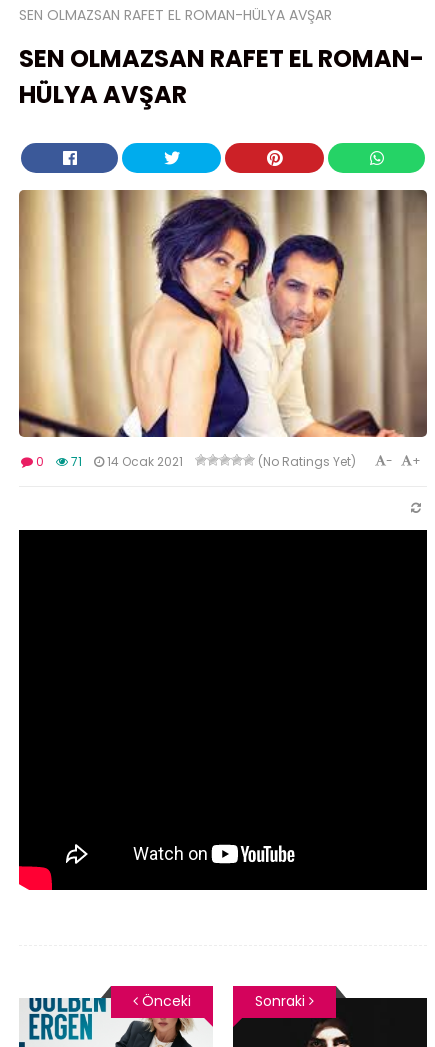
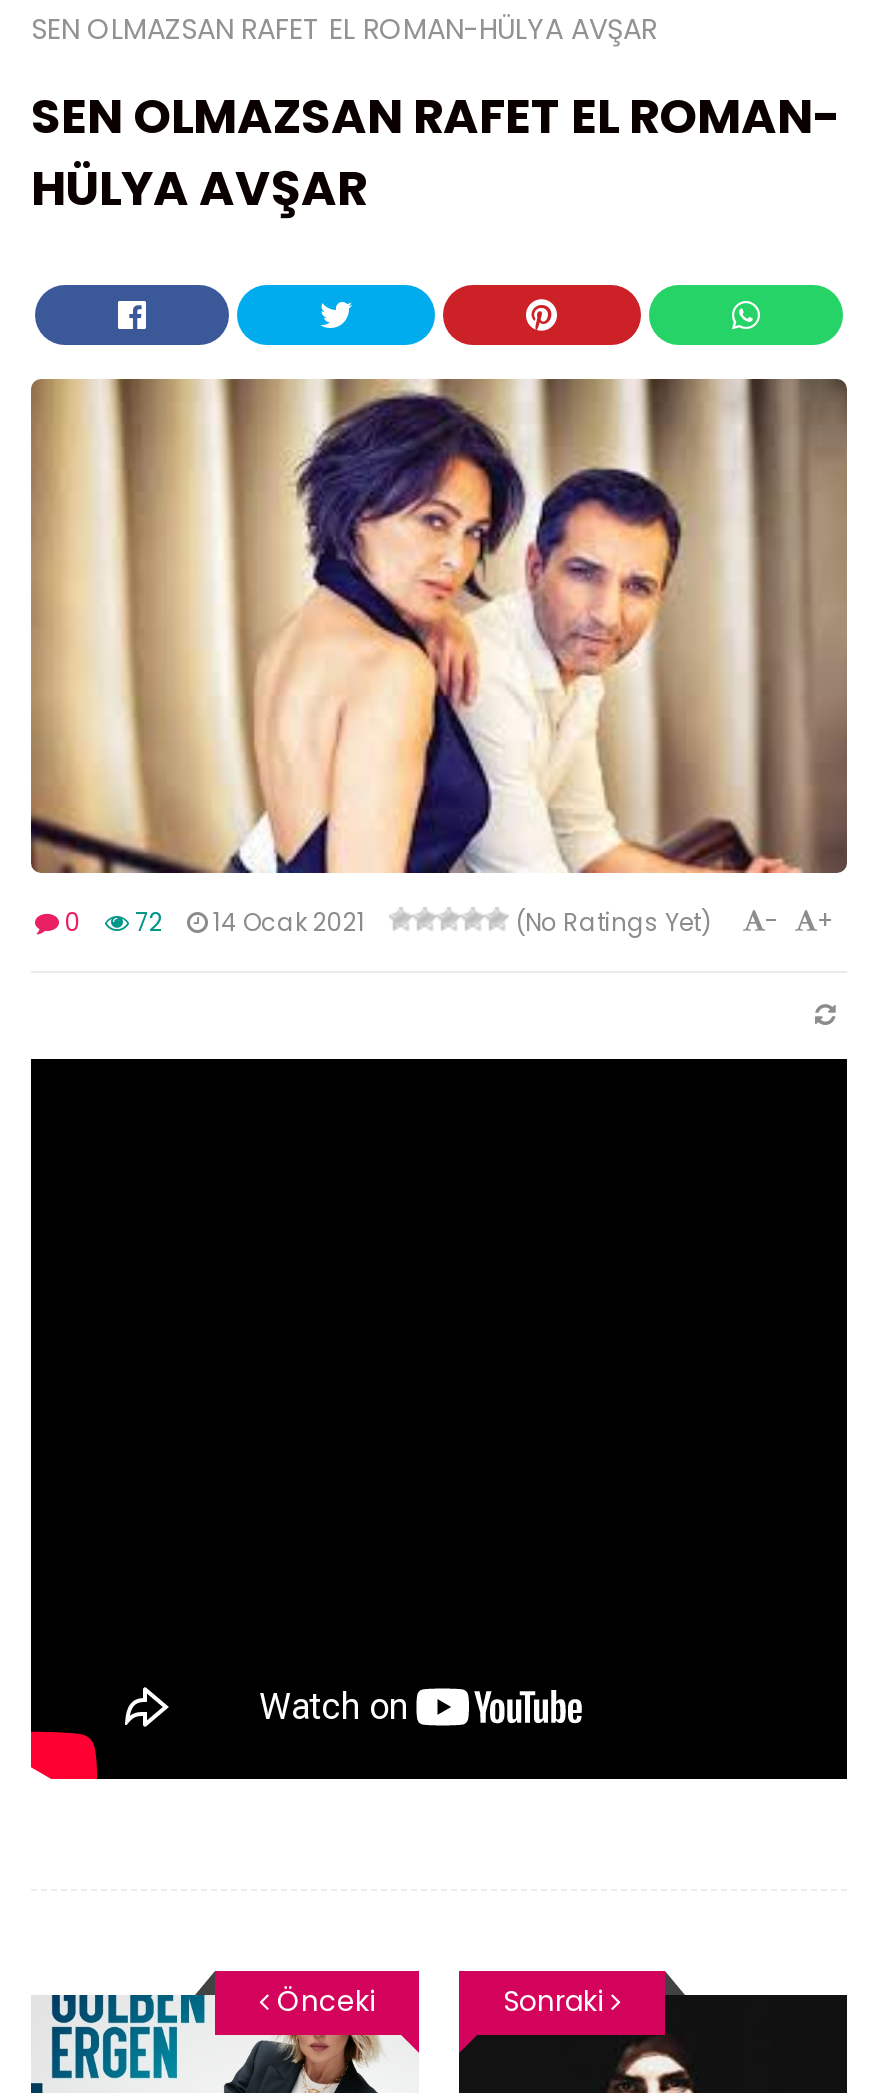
- 0 71 14 Ocak 2021
+ 0 72 14 Ocak 2021
